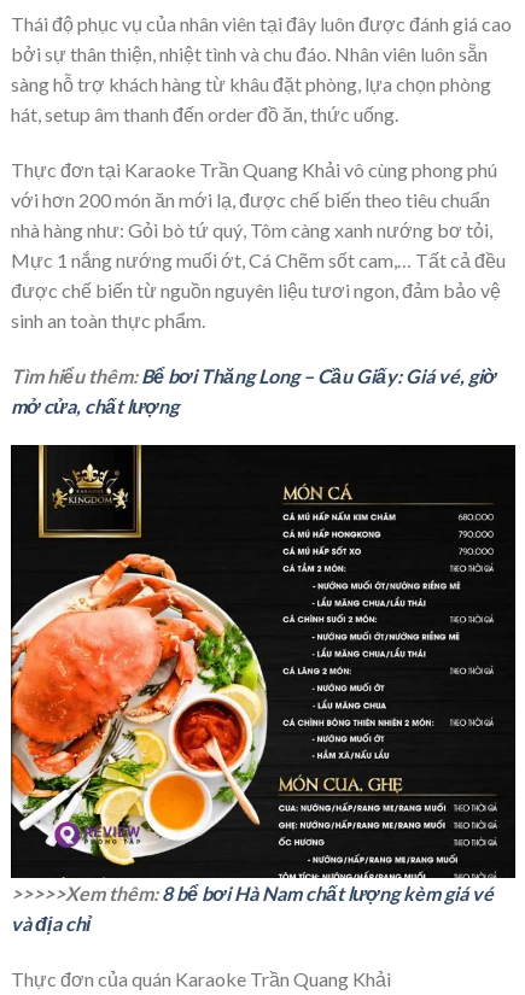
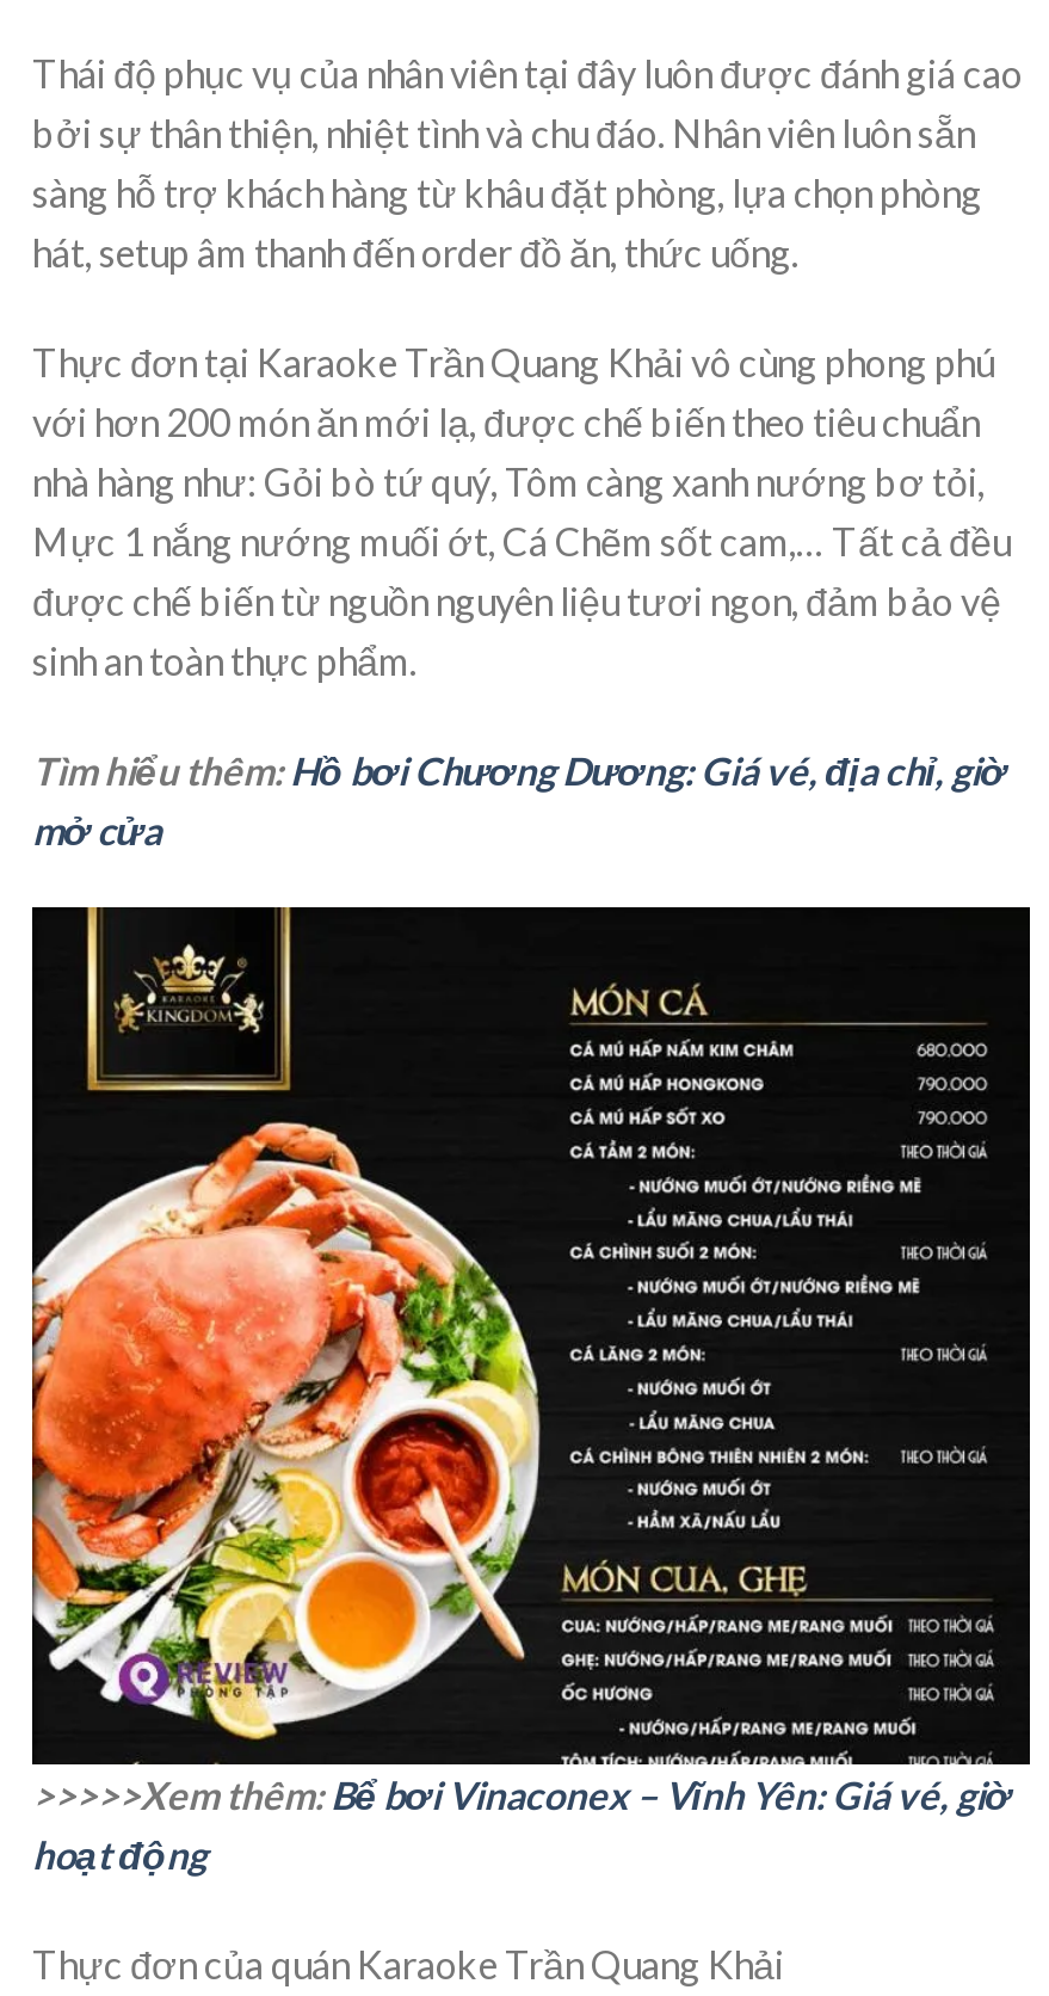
- Tìm hiểu thêm: Bể bơi Thăng Long – Cầu Giấy: Giá vé, giờ
- mở cửa, chất lượng
+ Tìm hiểu thêm: Hồ bơi Chương Dương: Giá vé, địa chỉ, giờ
+ mở cửa

- >>>>>Xem thêm: 8 bể bơi Hà Nam chất lượng kèm giá vé
- và địa chỉ
+ >>>>>Xem thêm: Bể bơi Vinaconex – Vĩnh Yên: Giá vé, giờ
+ hoạt động
